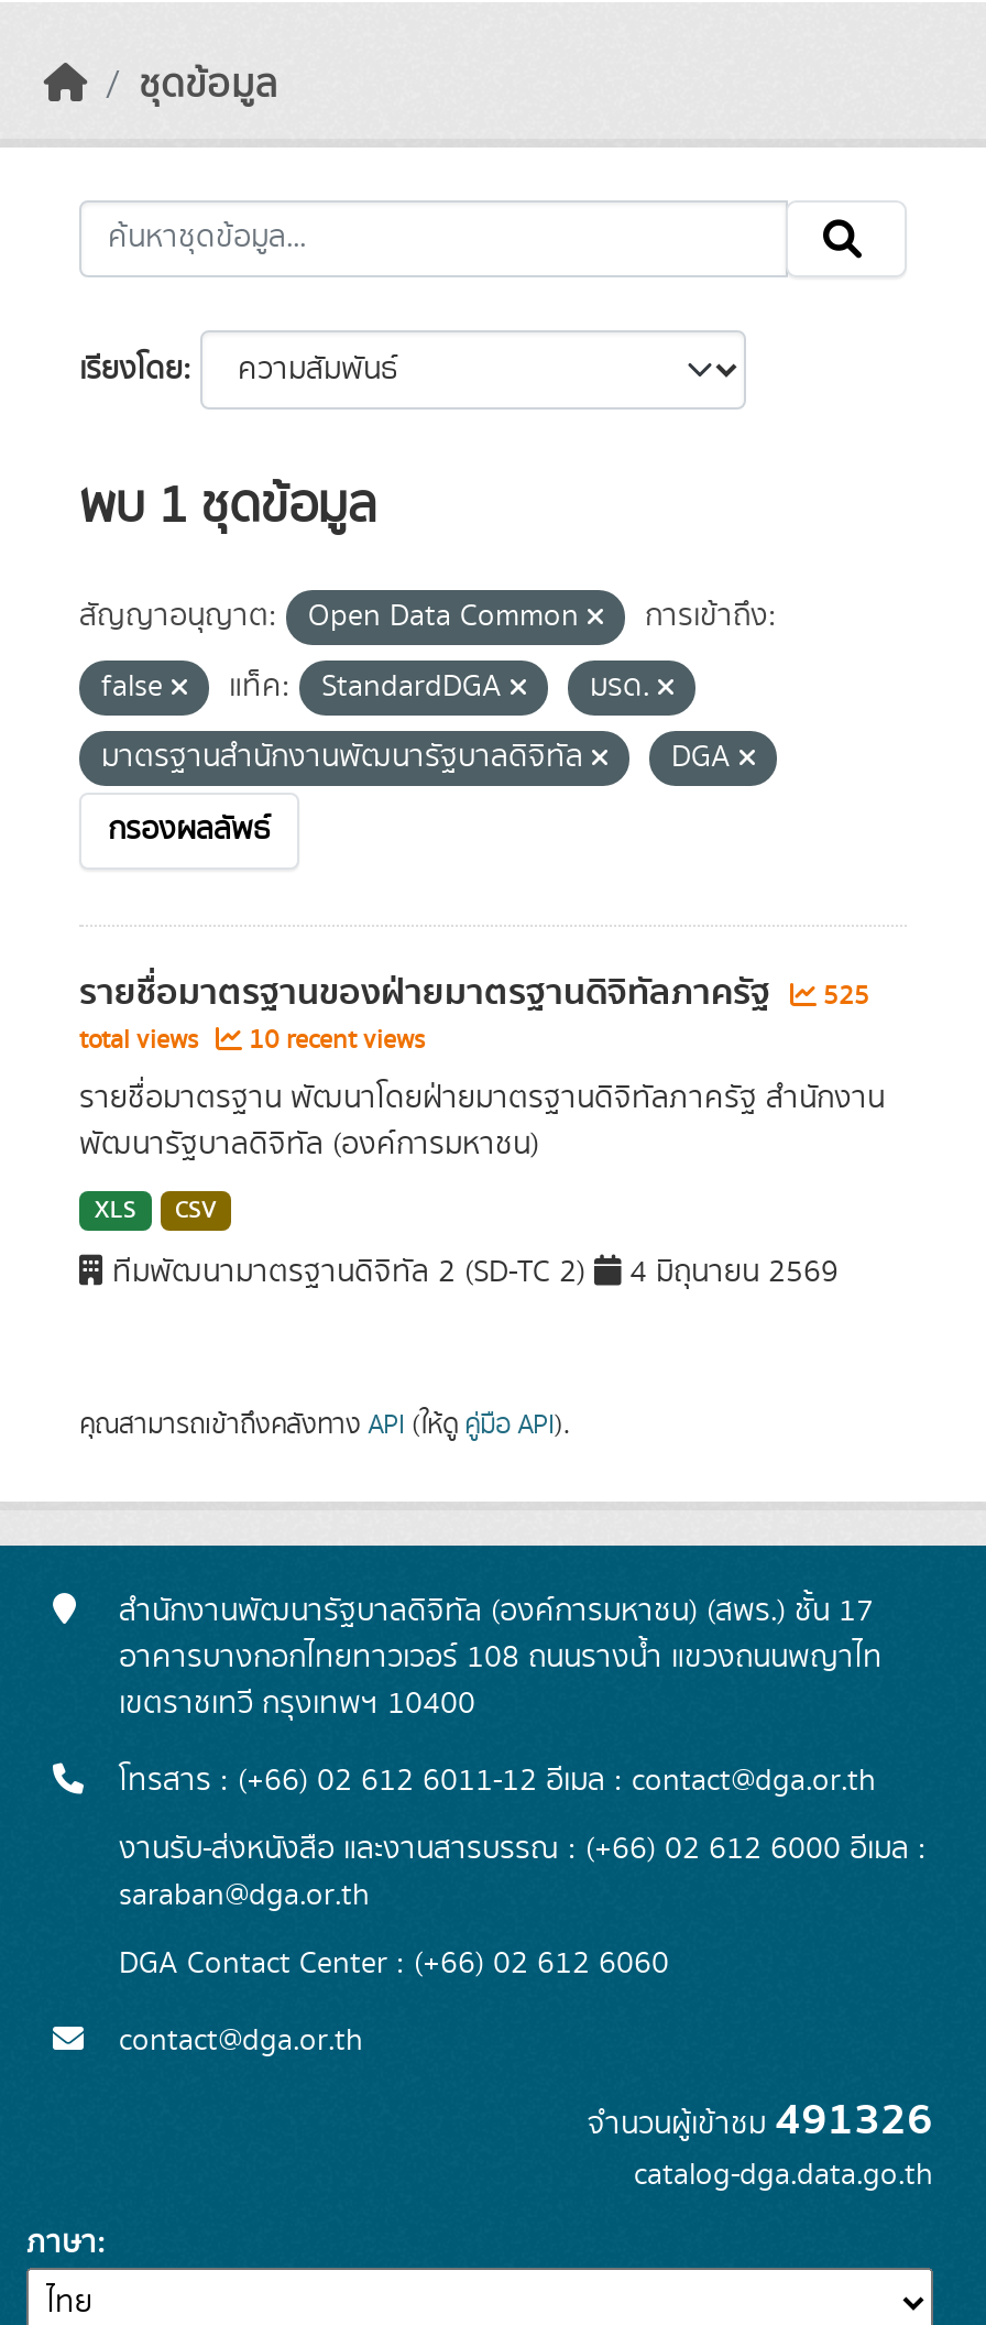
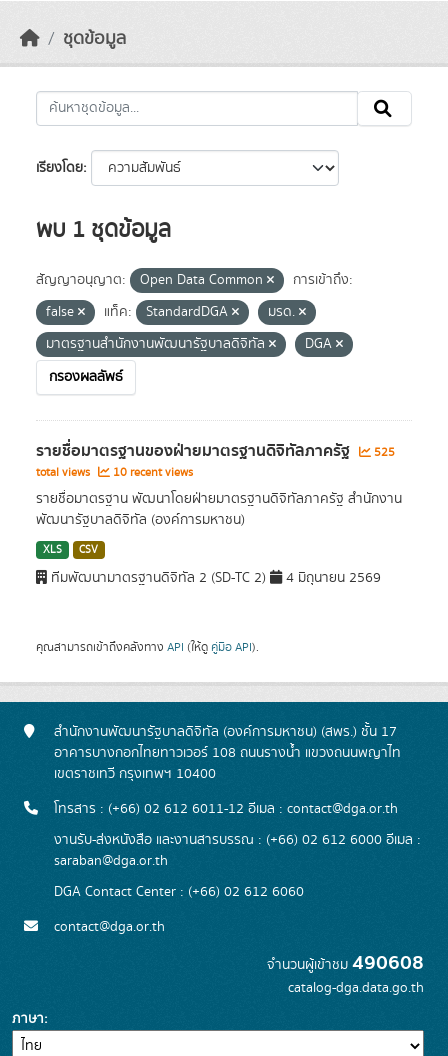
- จำนวนผู้เข้าชม491326
+ จำนวนผู้เข้าชม490608
